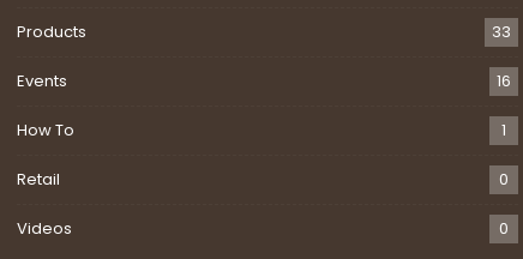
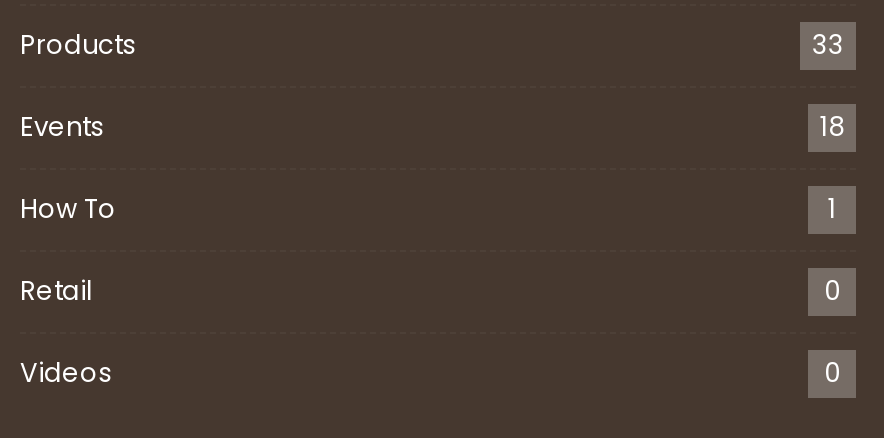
- 16
+ 18
